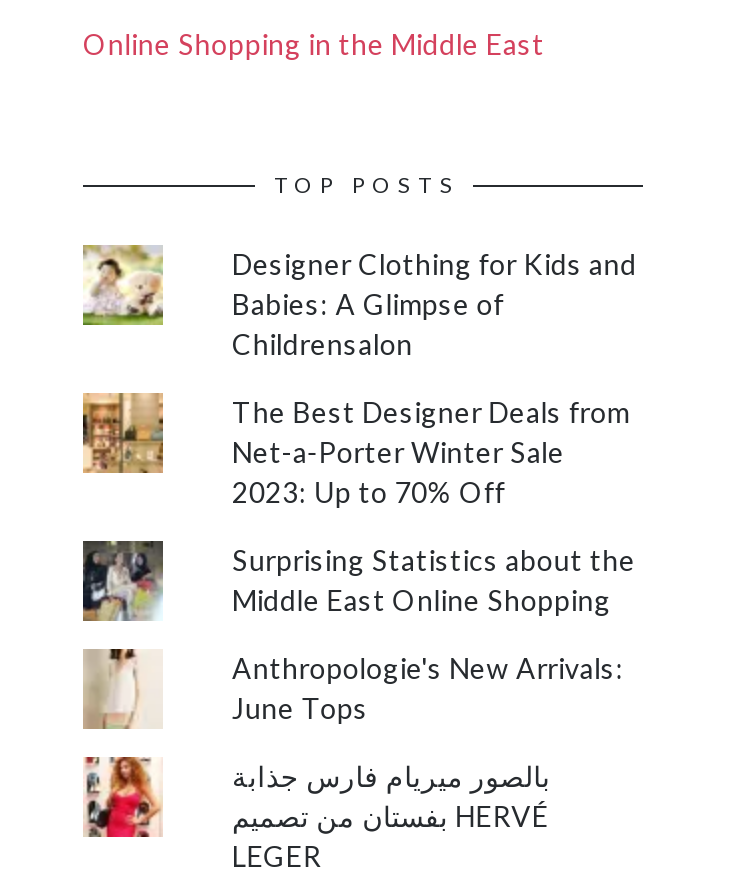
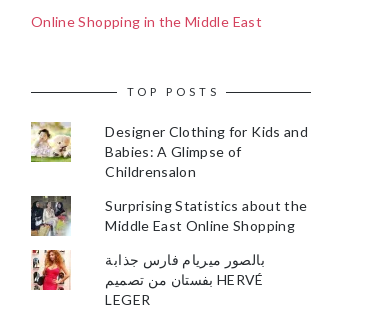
- [image]
- The Best Designer Deals from
- Net-a-Porter Winter Sale
- 2023: Up to 70% Off

- [image]
- Anthropologie's New Arrivals:
- June Tops
